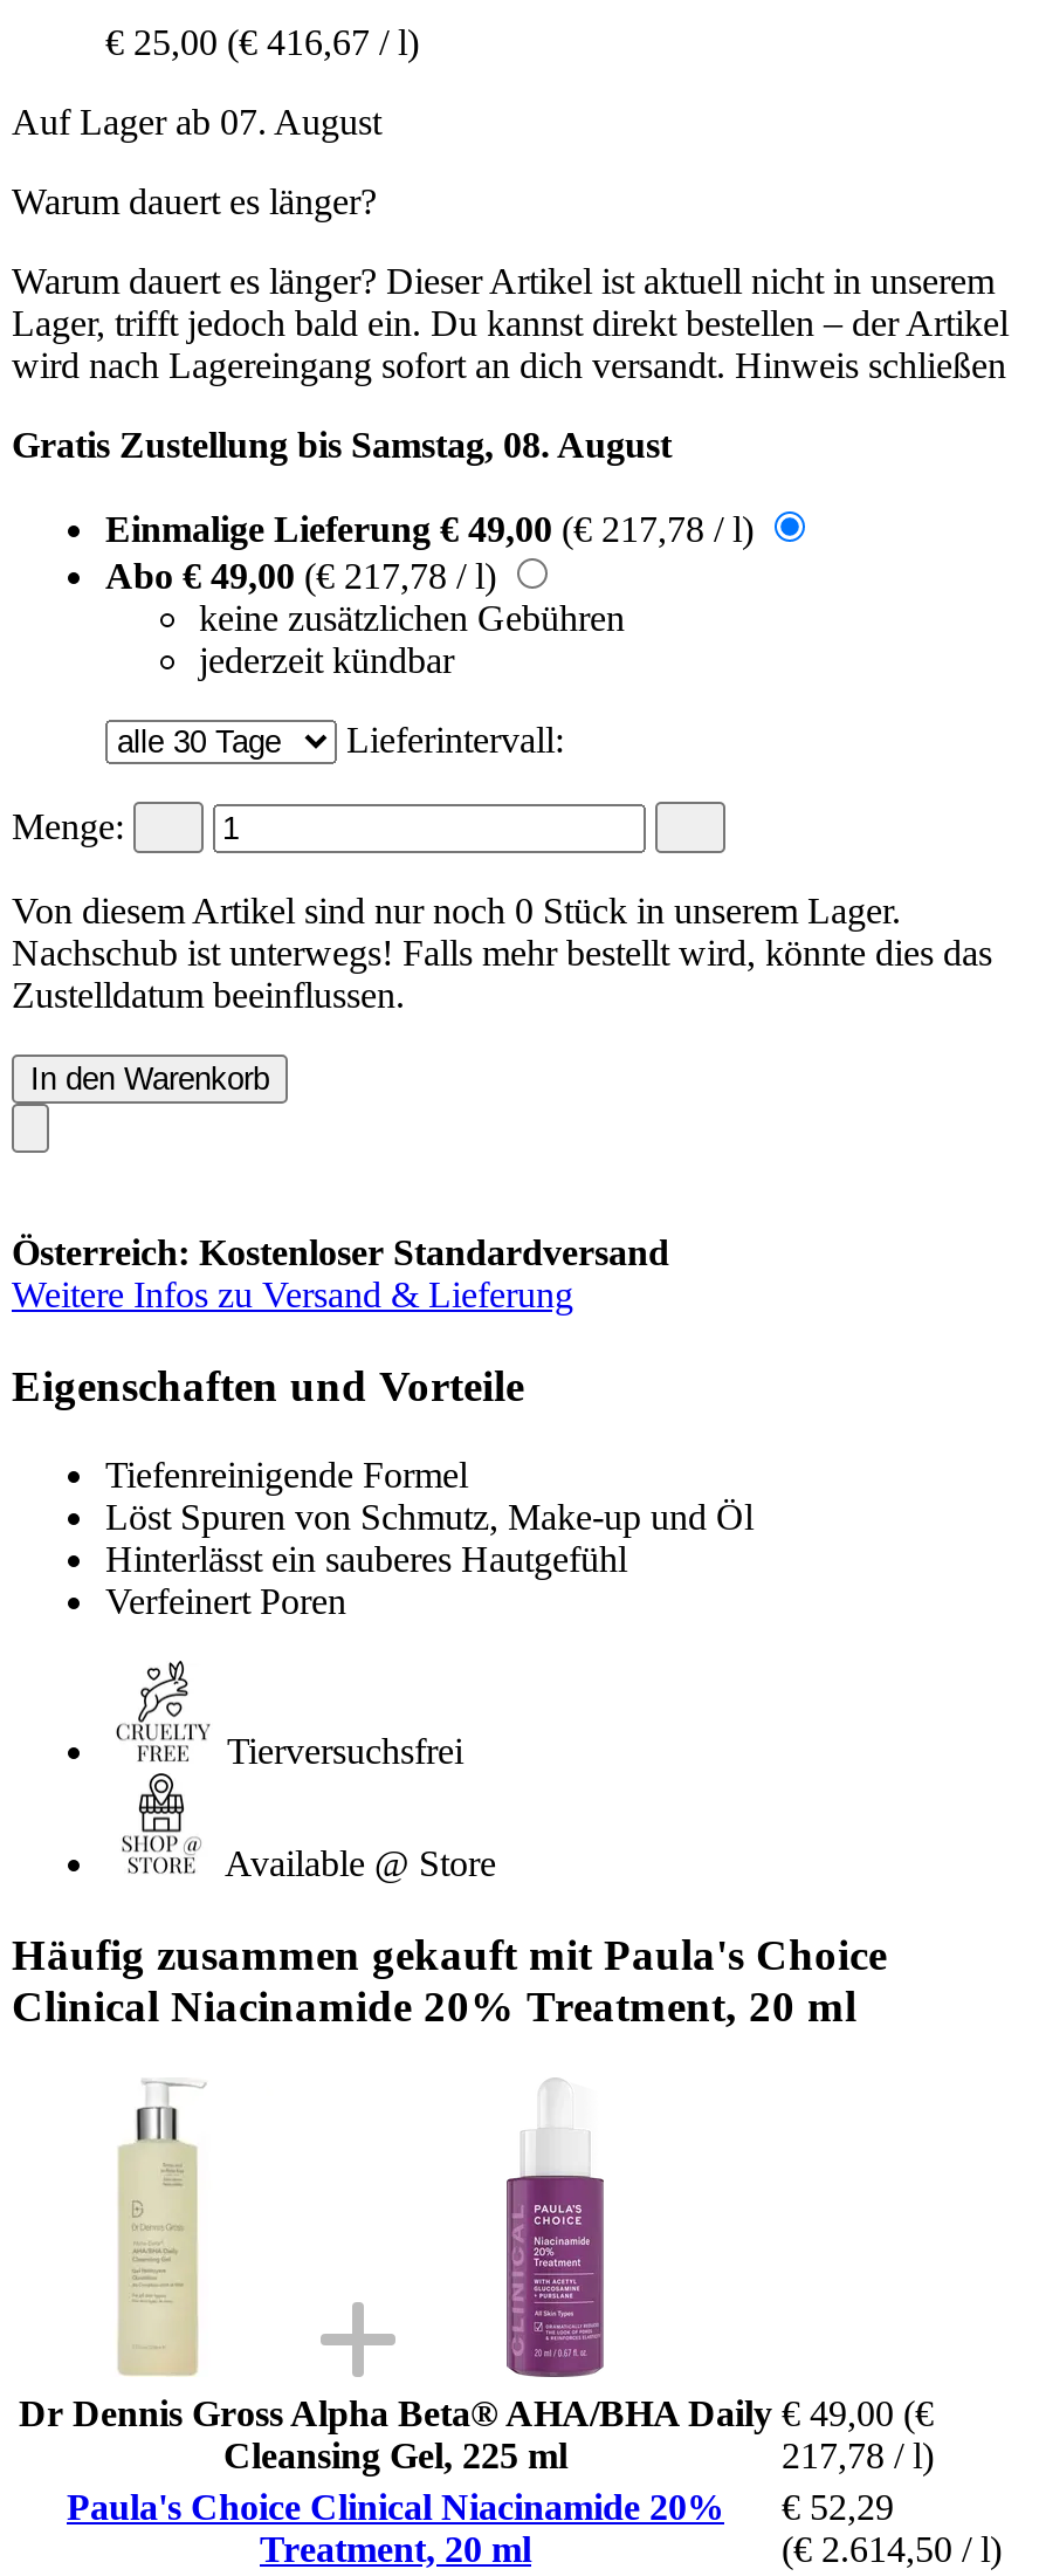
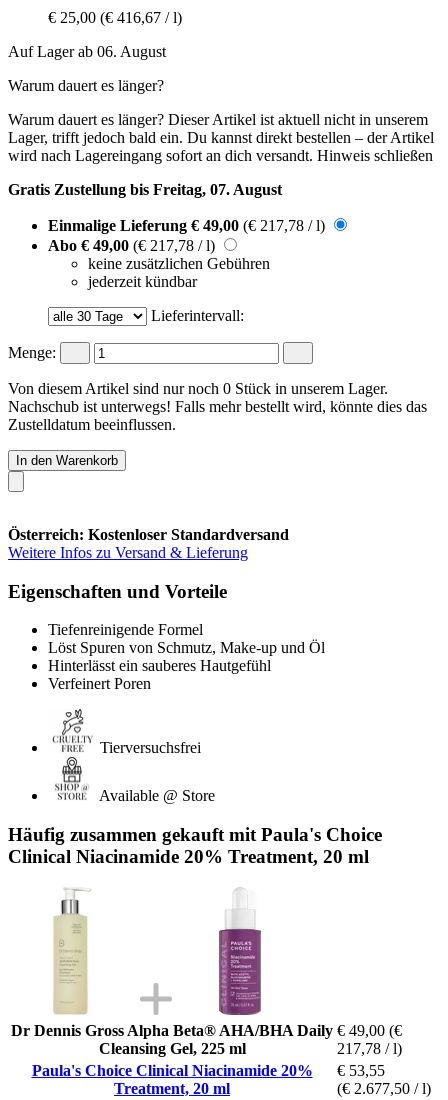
- Auf Lager ab 07. August
+ Auf Lager ab 06. August

- Gratis Zustellung bis Samstag, 08. August
+ Gratis Zustellung bis Freitag, 07. August

- Paula's Choice Clinical Niacinamide 20% € 52,29
+ Paula's Choice Clinical Niacinamide 20% € 53,55

- (€ 2.614,50 / l)
+ (€ 2.677,50 / l)
